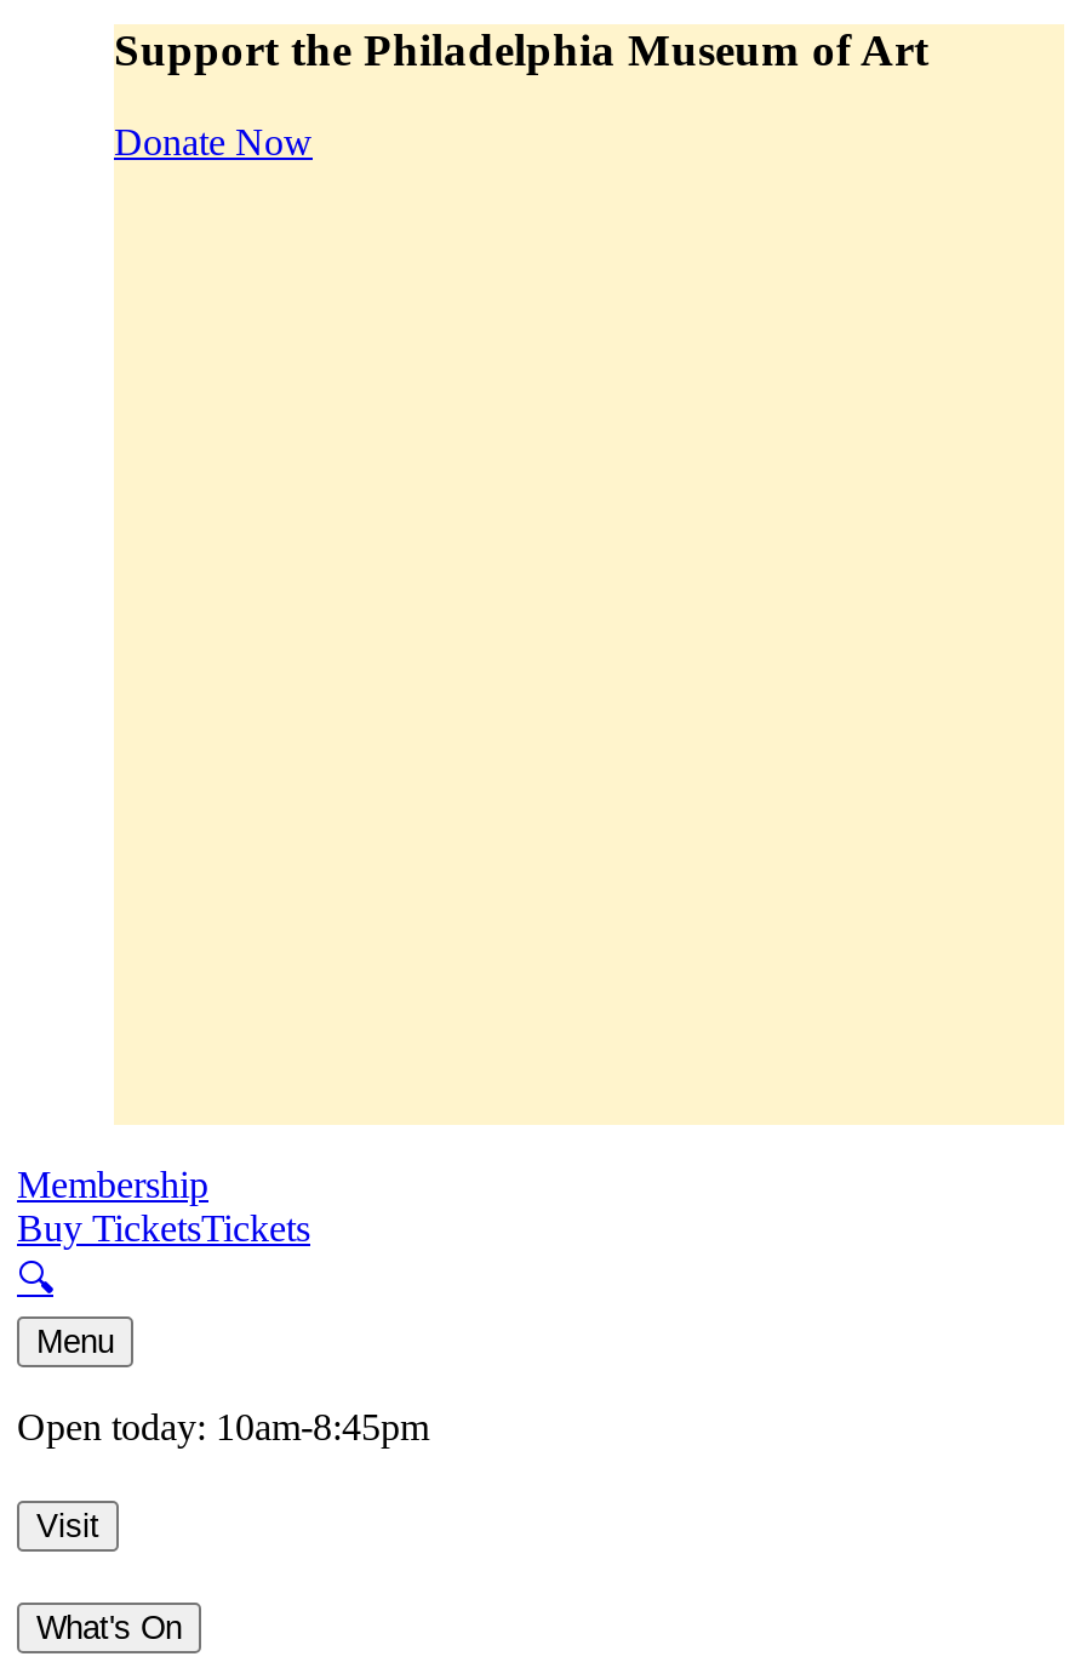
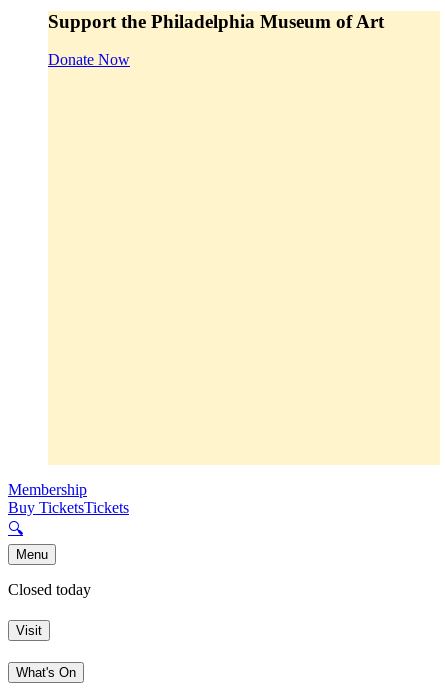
- Open today: 10am-8:45pm
+ Closed today
